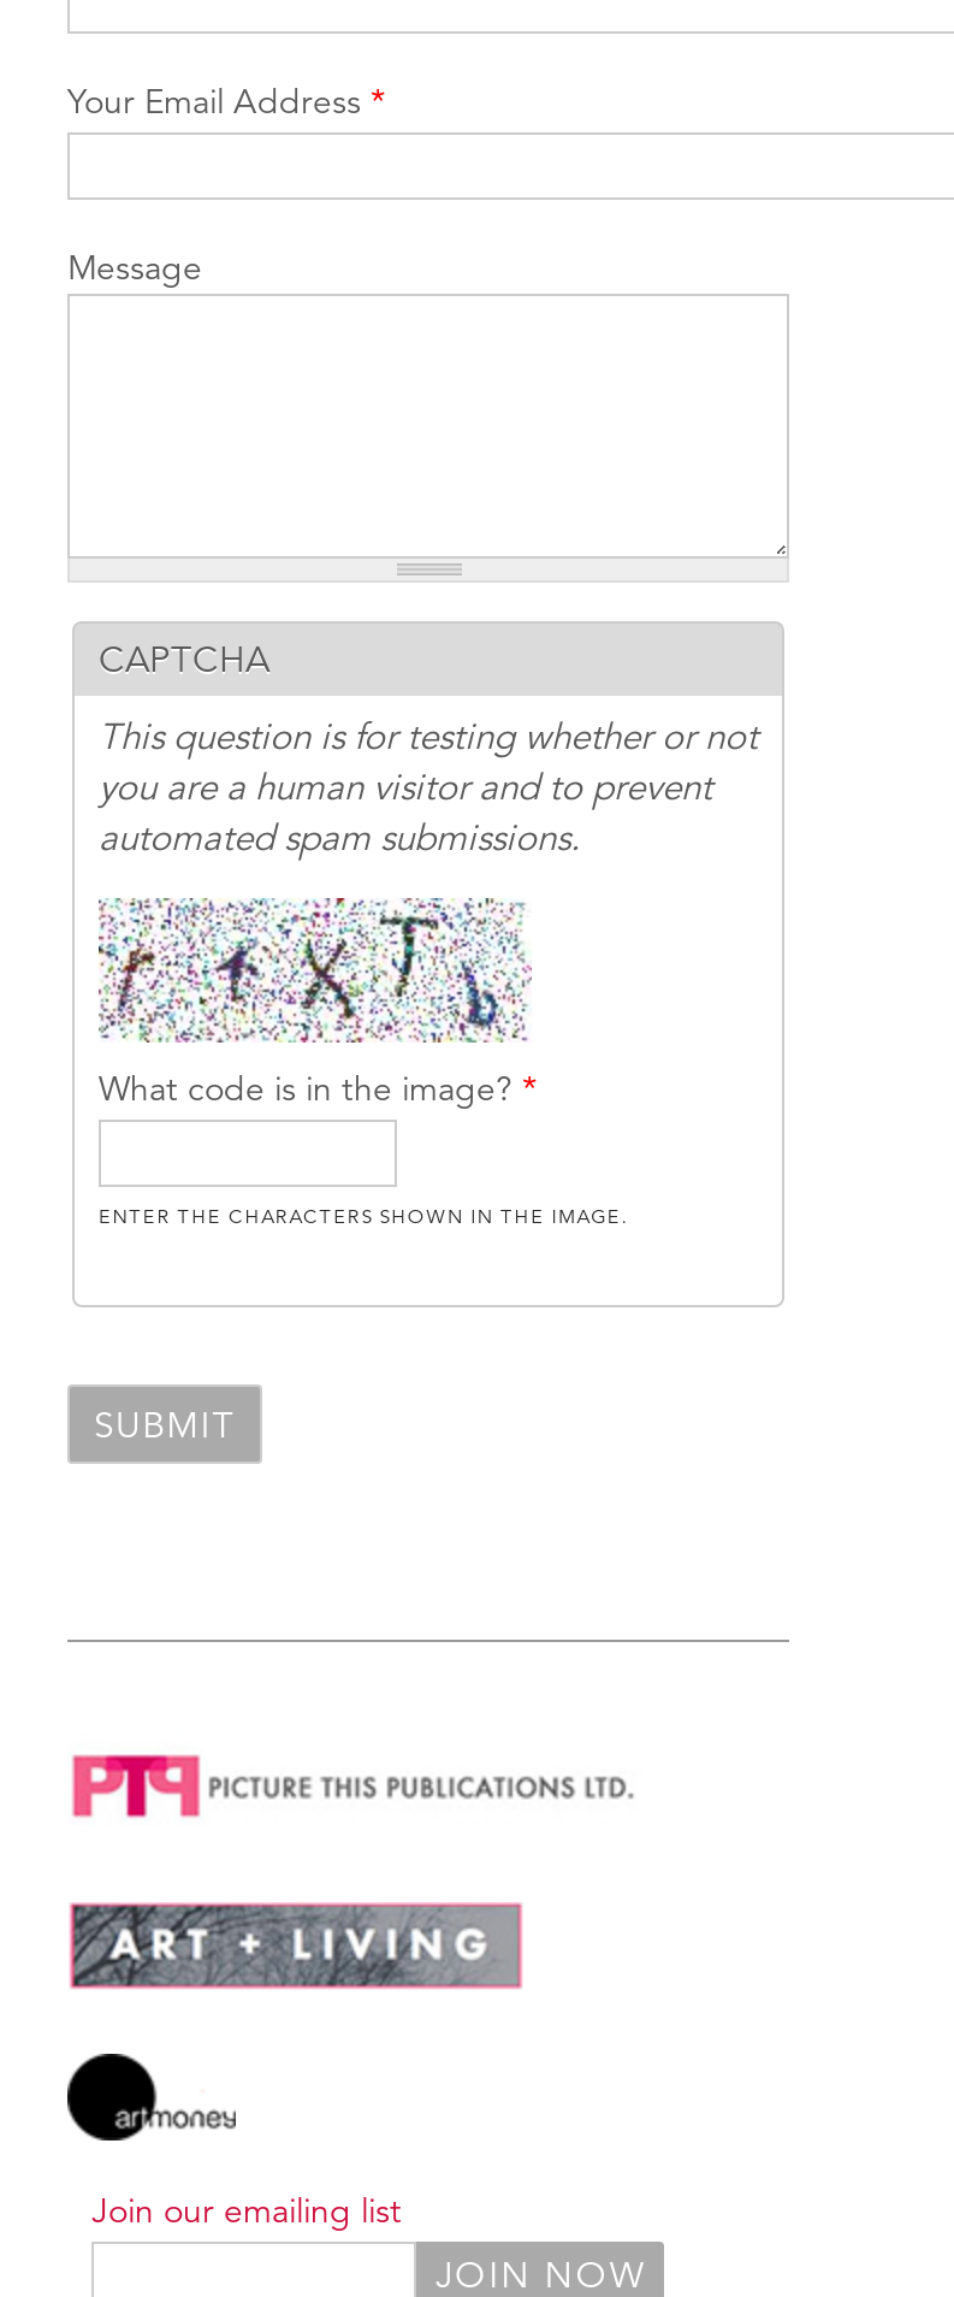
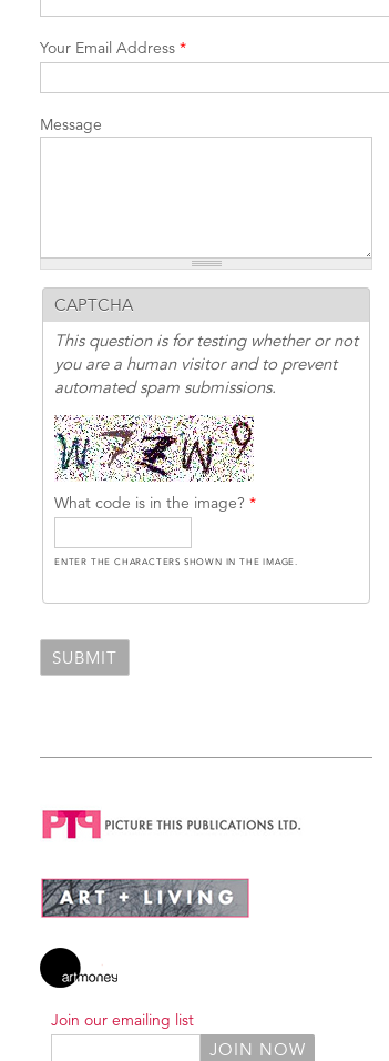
- [image]
+ [image]
